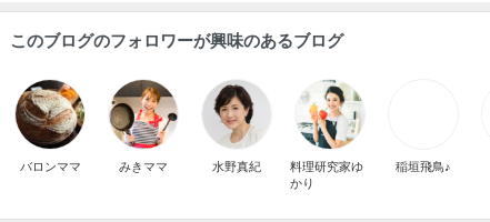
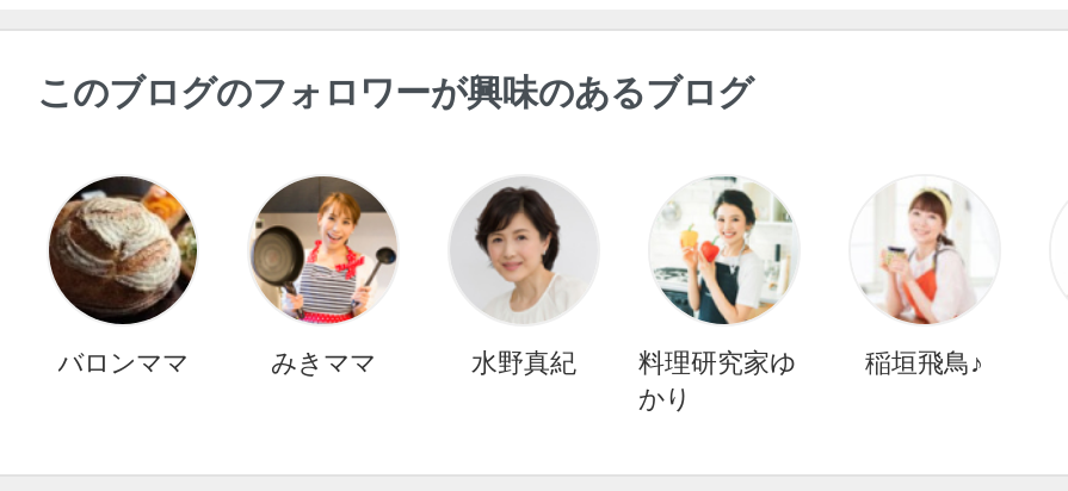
+ [image]
